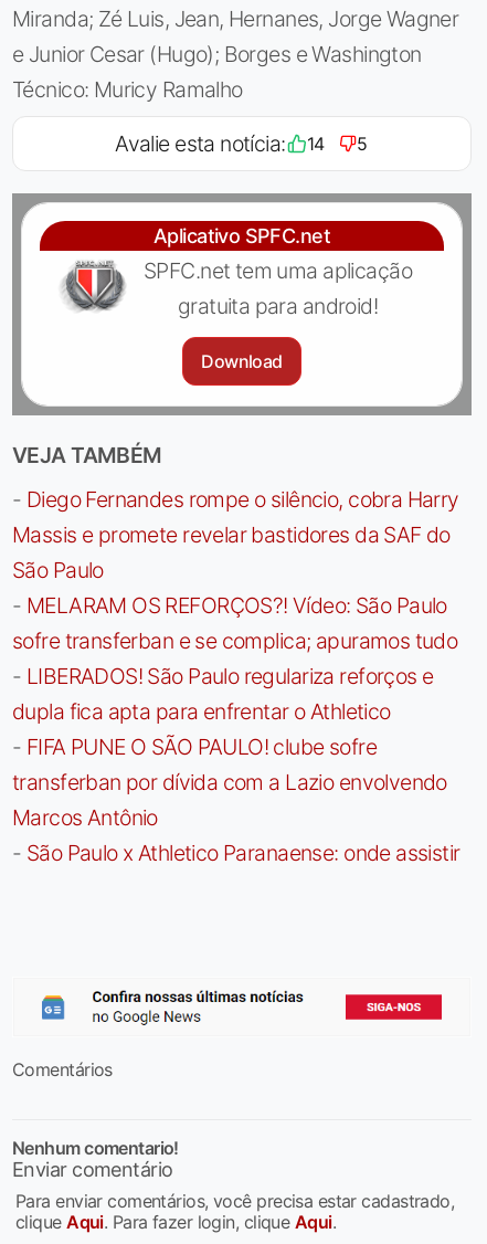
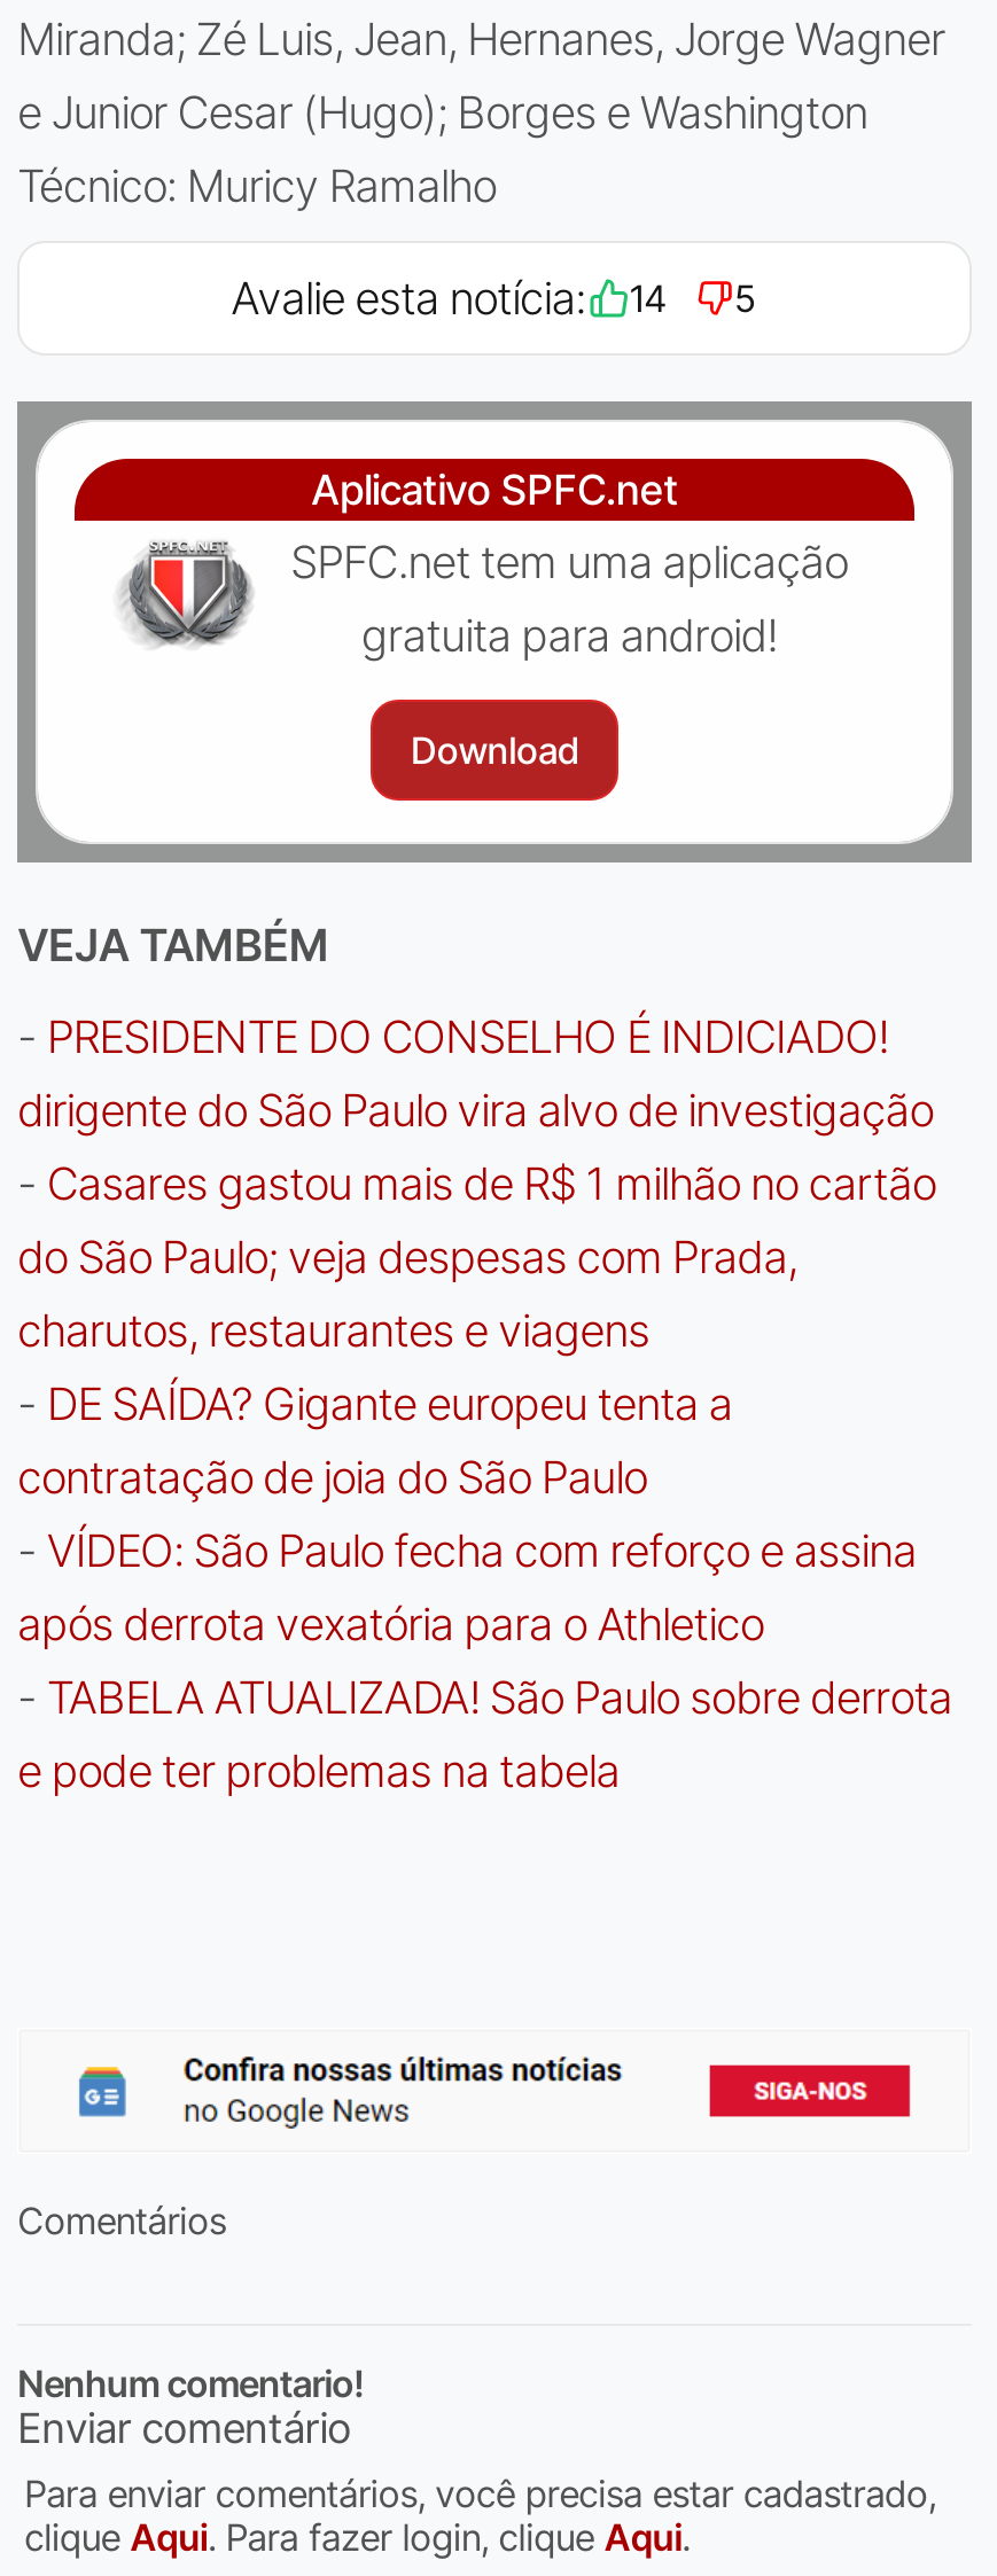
- - Diego Fernandes rompe o silêncio, cobra Harry
- Massis e promete revelar bastidores da SAF do
- São Paulo
- - MELARAM OS REFORÇOS?! Vídeo: São Paulo
- sofre transferban e se complica; apuramos tudo
- - LIBERADOS! São Paulo regulariza reforços e
- dupla fica apta para enfrentar o Athletico
- - FIFA PUNE O SÃO PAULO! clube sofre
- transferban por dívida com a Lazio envolvendo
- Marcos Antônio
- - São Paulo x Athletico Paranaense: onde assistir
+ - PRESIDENTE DO CONSELHO É INDICIADO!
+ dirigente do São Paulo vira alvo de investigação
+ - Casares gastou mais de R$ 1 milhão no cartão
+ do São Paulo; veja despesas com Prada,
+ charutos, restaurantes e viagens
+ - DE SAÍDA? Gigante europeu tenta a
+ contratação de joia do São Paulo
+ - VÍDEO: São Paulo fecha com reforço e assina
+ após derrota vexatória para o Athletico
+ - TABELA ATUALIZADA! São Paulo sobre derrota
+ e pode ter problemas na tabela
